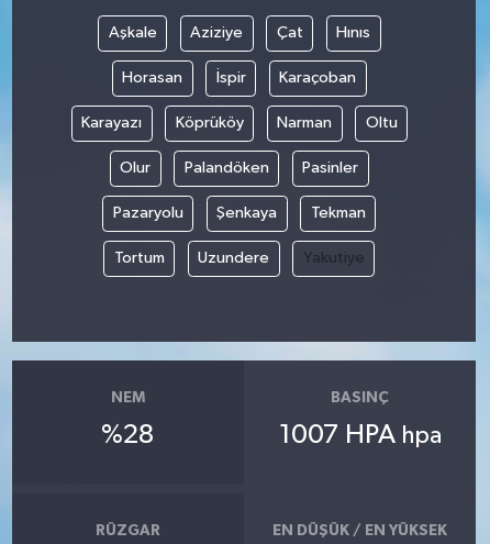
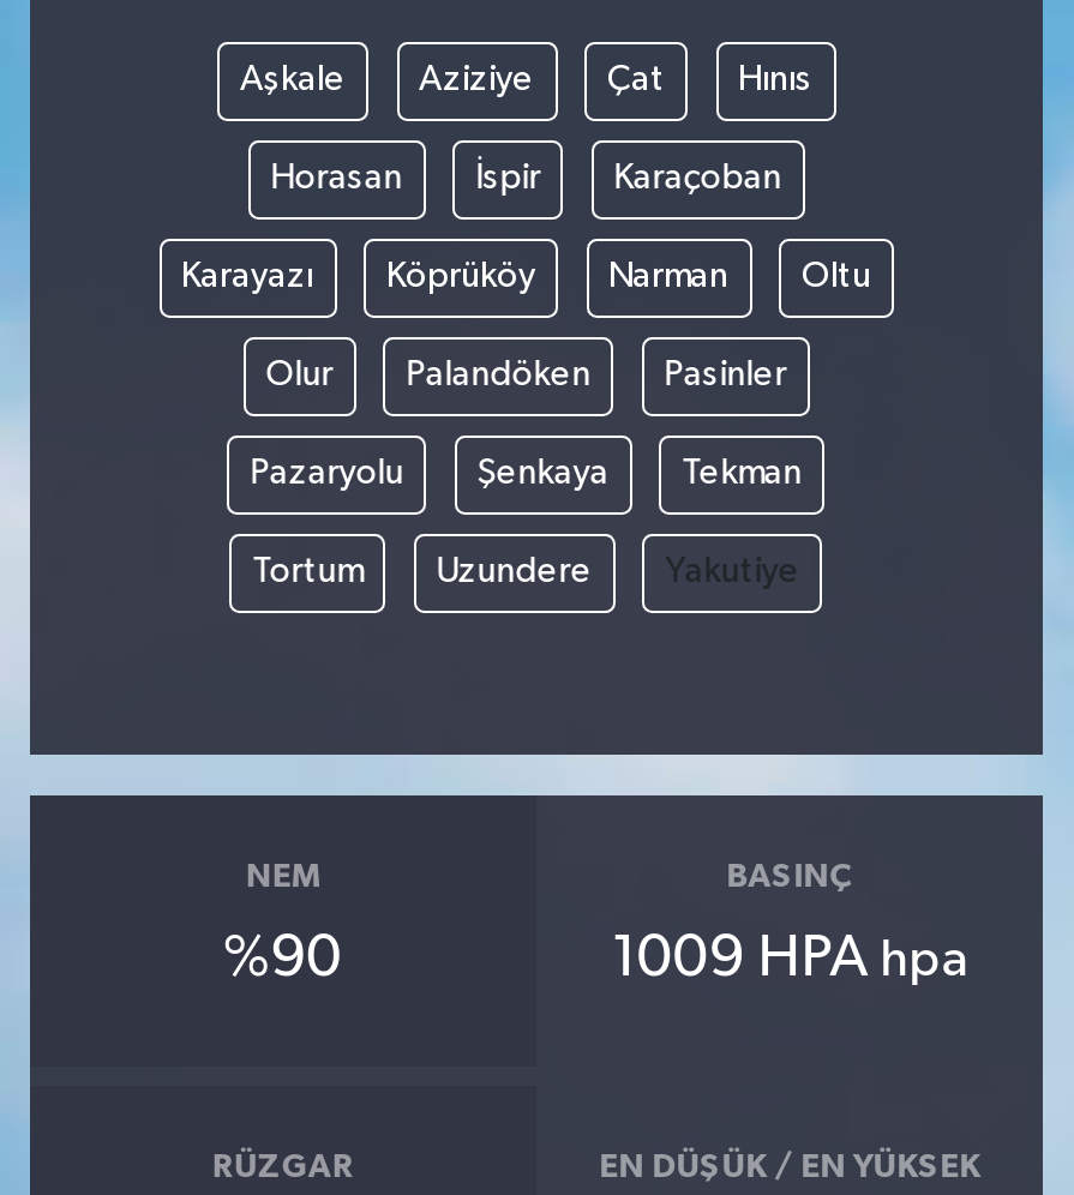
- %28
+ %90

- 1007 HPA hpa
+ 1009 HPA hpa
